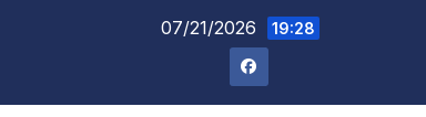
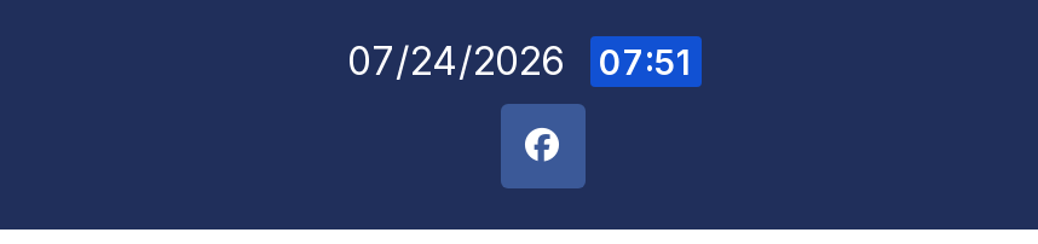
- 07/21/2026 19:28
+ 07/24/2026 07:51
